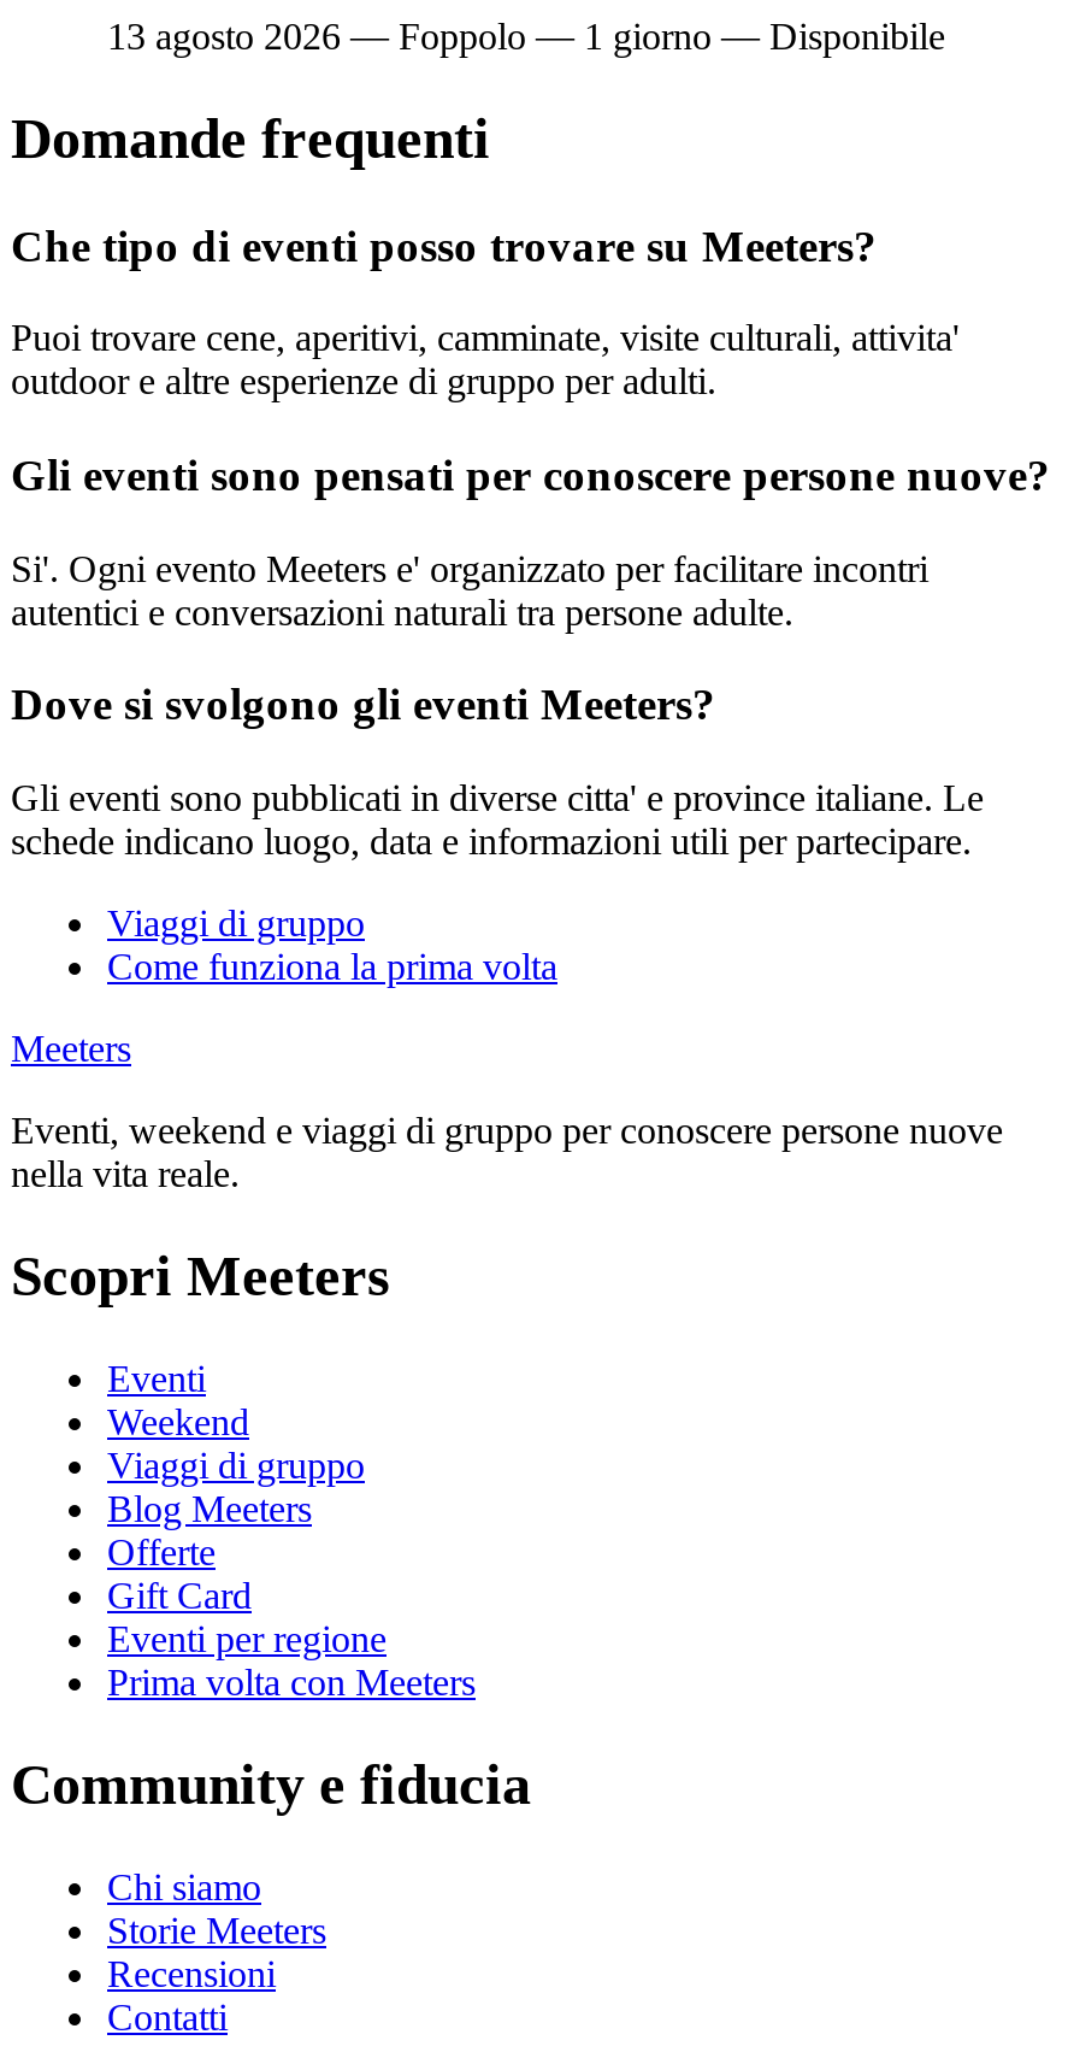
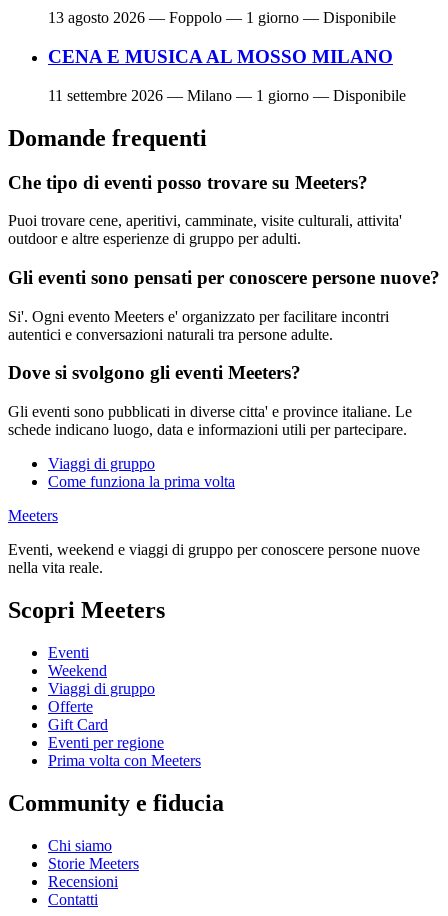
+ CENA E MUSICA AL MOSSO MILANO
+ 11 settembre 2026 — Milano — 1 giorno — Disponibile

moved down: Domande frequenti | Che tipo di eventi posso trovare su Meeters? | Puoi trovare cene, aperitivi, camminate, visite culturali, attivita' | ... | Weekend | Viaggi di gruppo

- Blog Meeters
